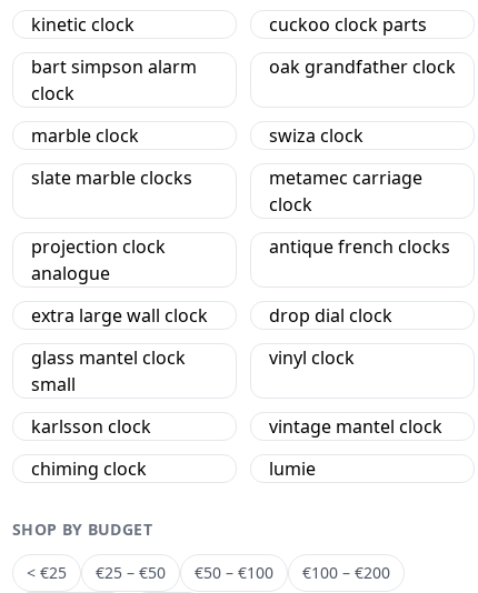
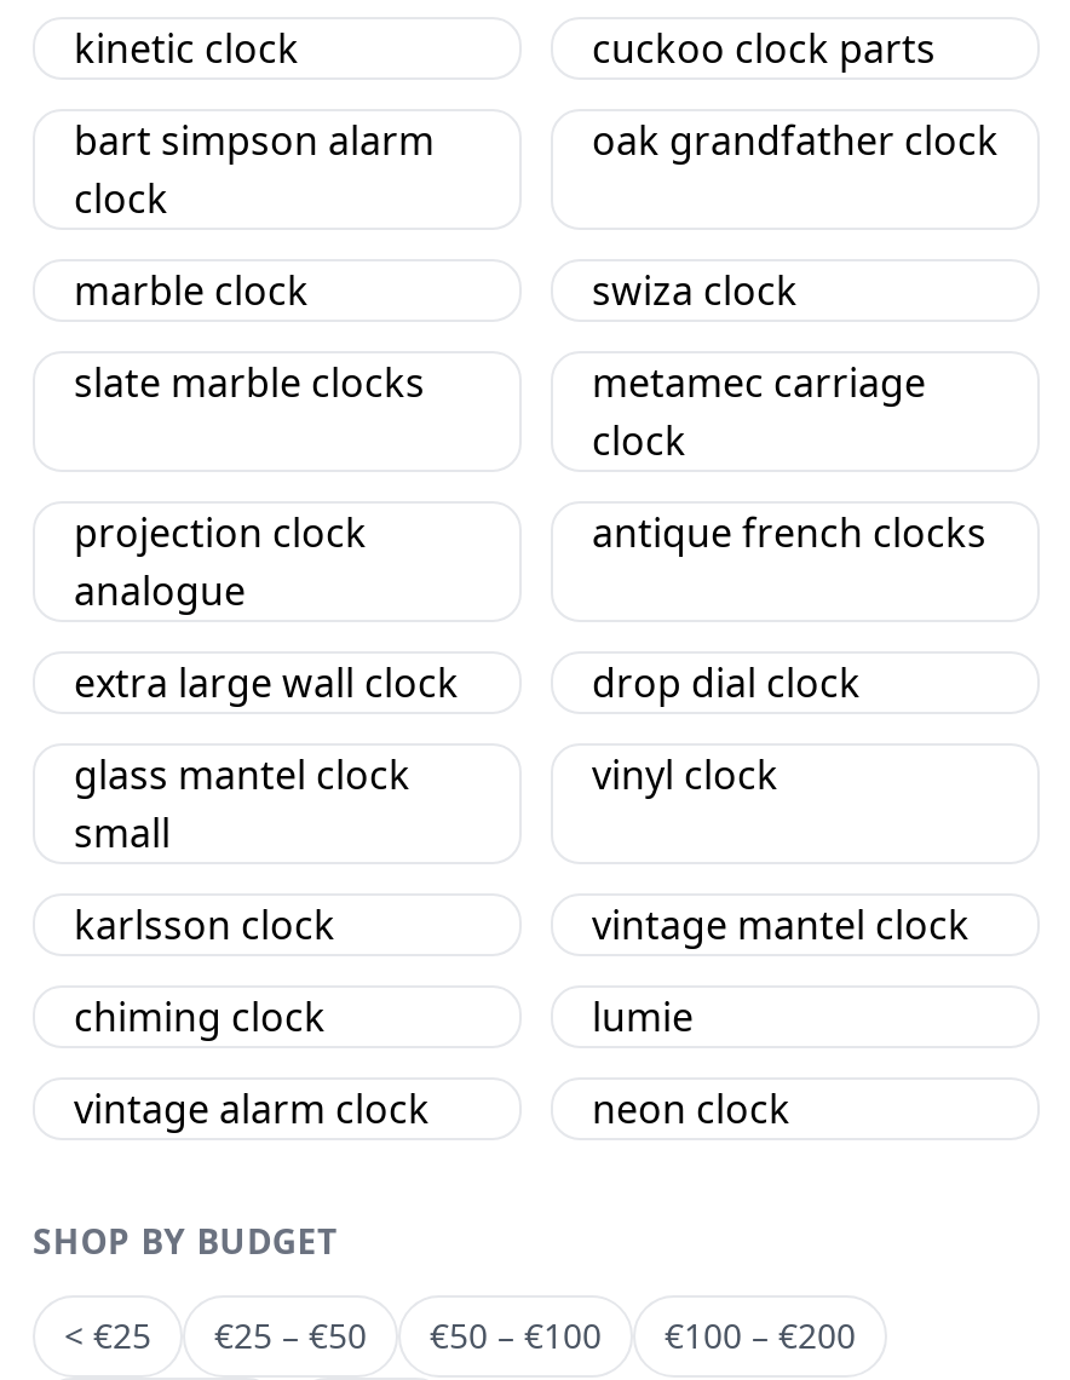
+ vintage alarm clock
+ neon clock
